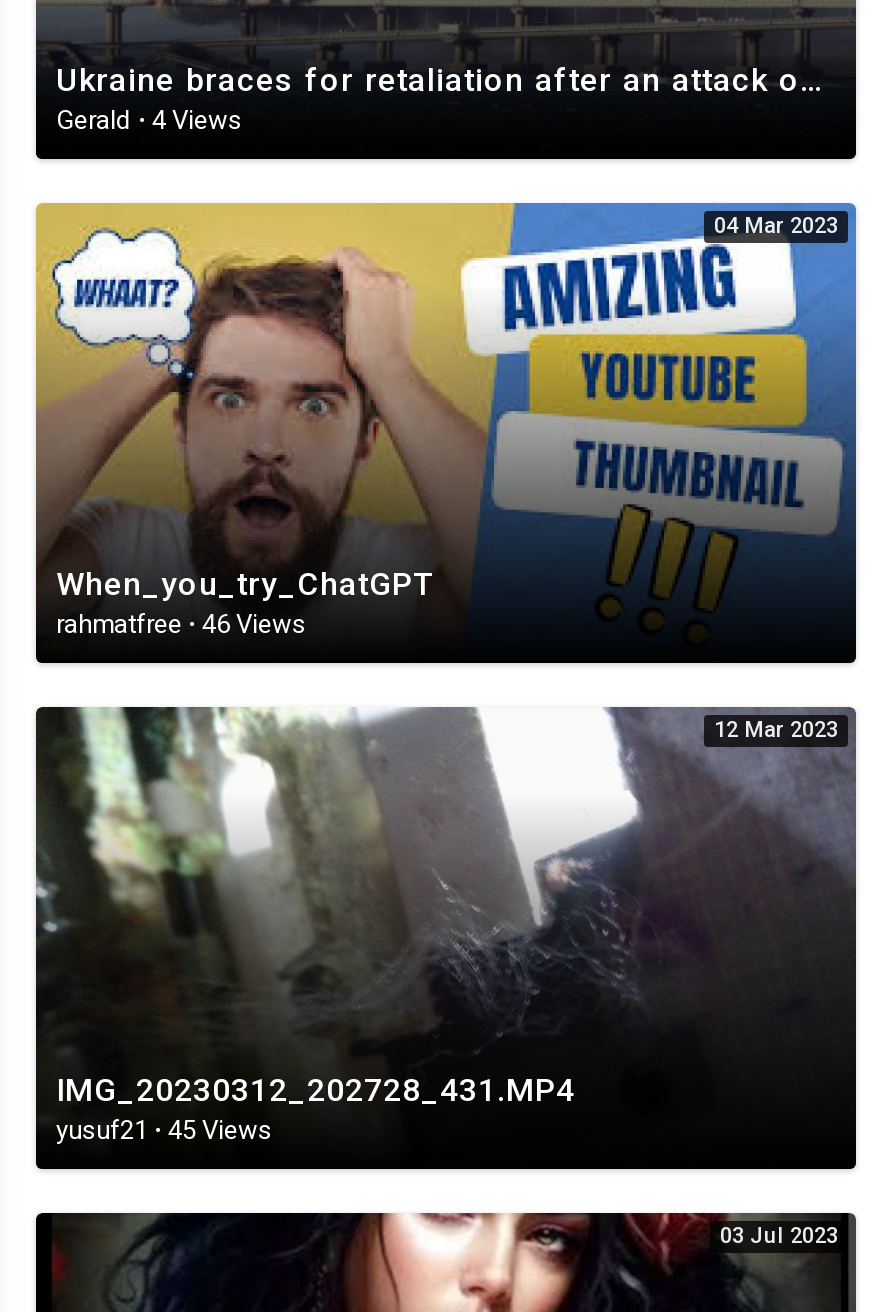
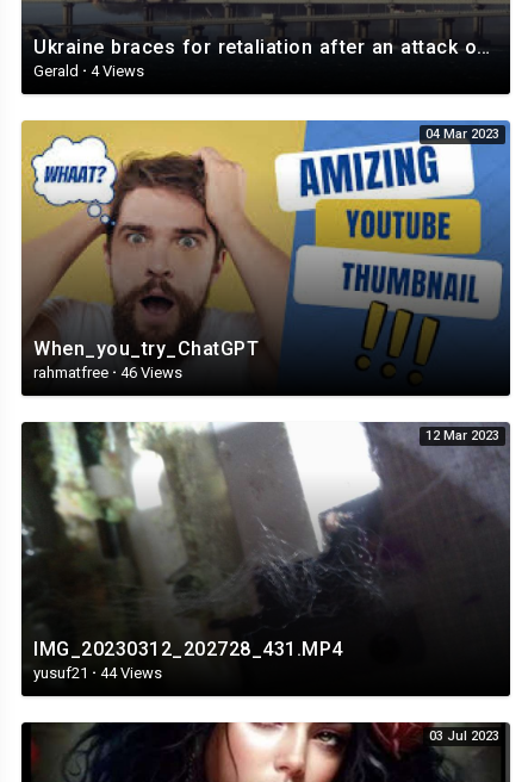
- yusuf21 · 45 Views
+ yusuf21 · 44 Views
